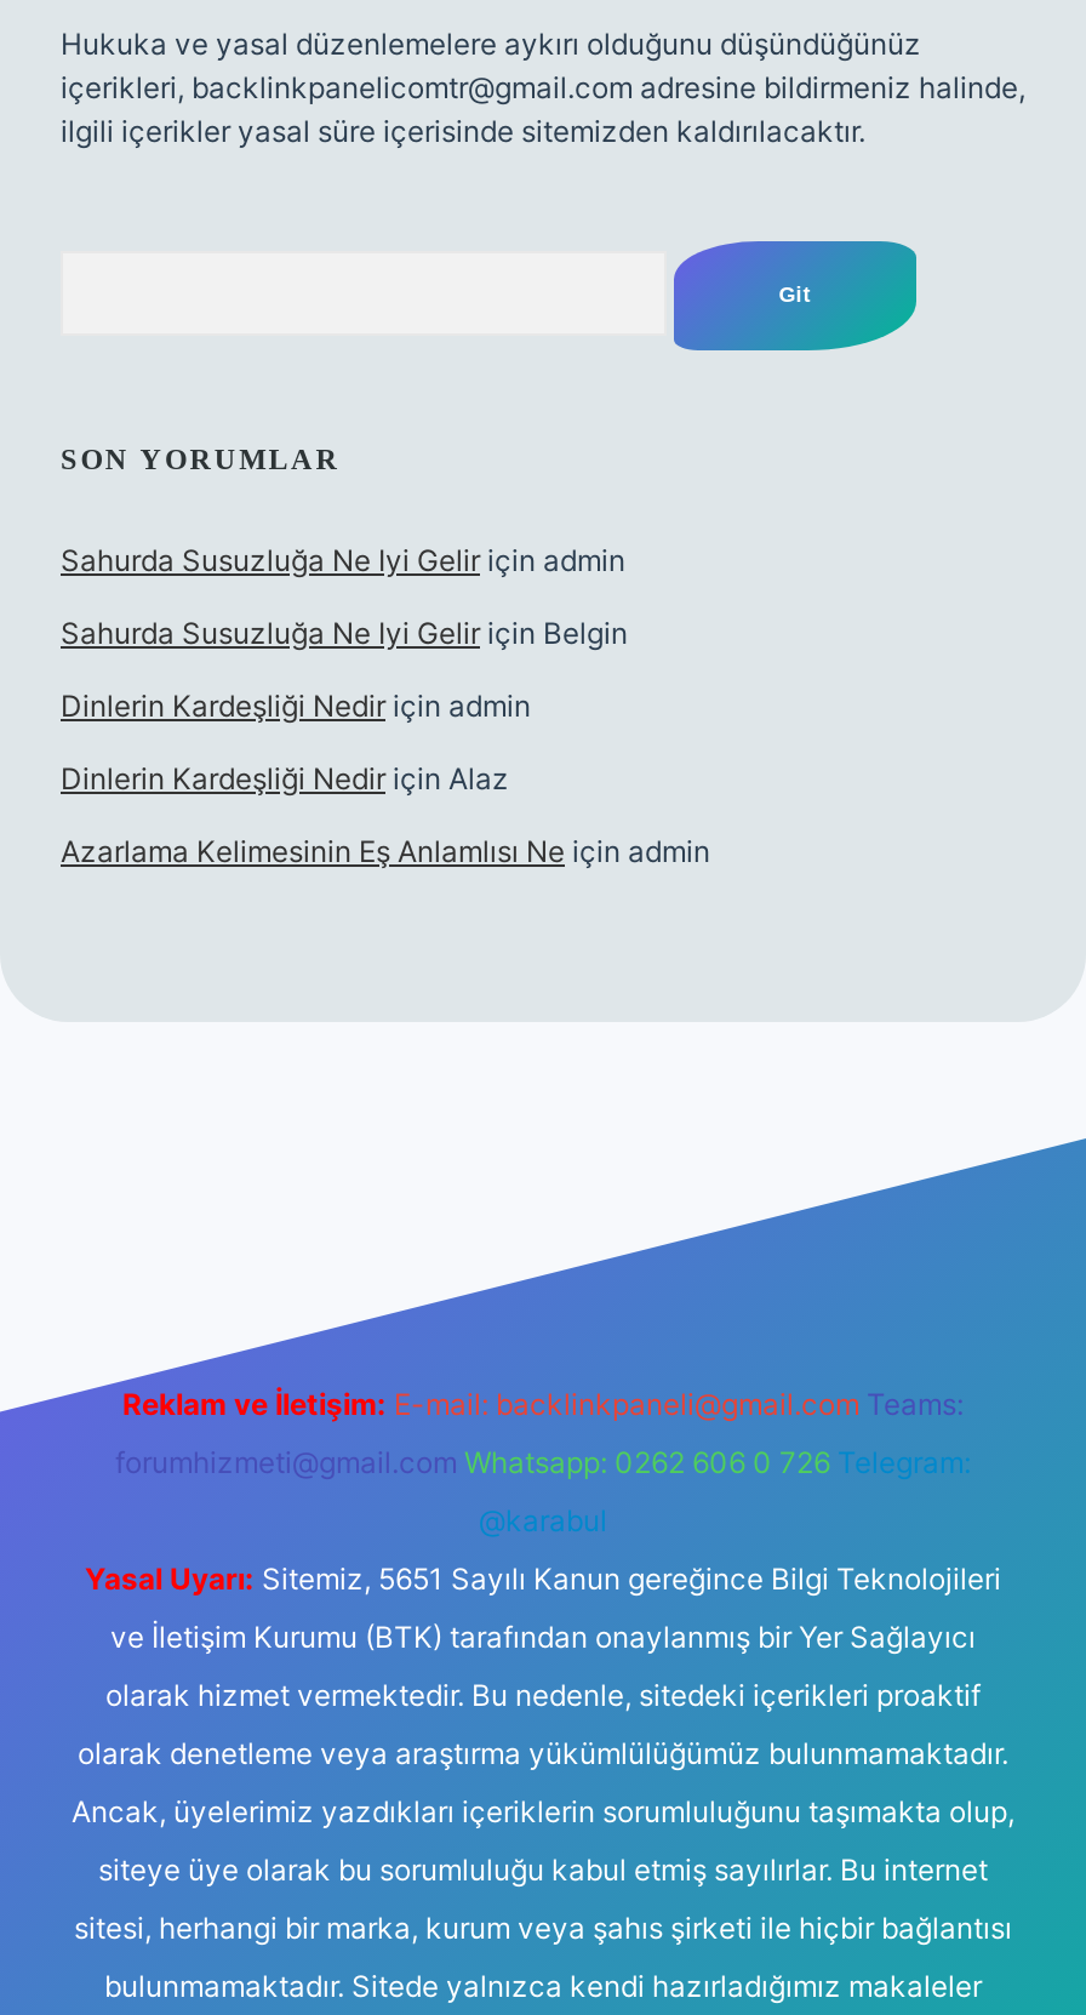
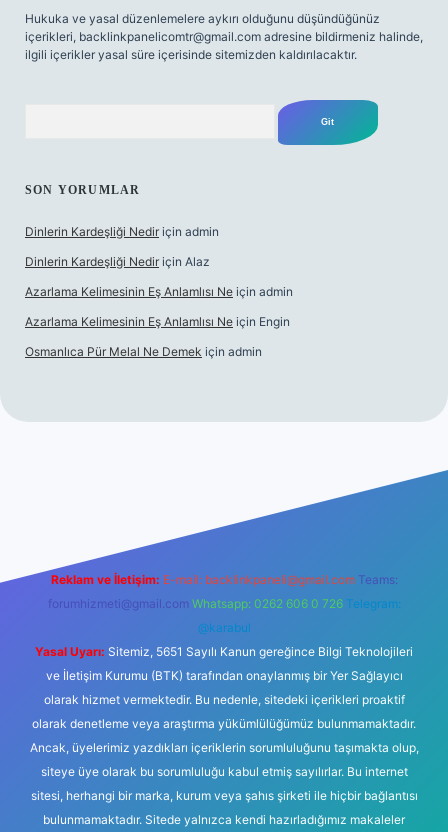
- Sahurda Susuzluğa Ne Iyi Gelir için admin
- Sahurda Susuzluğa Ne Iyi Gelir için Belgin

moved up: Dinlerin Kardeşliği Nedir için admin | Dinlerin Kardeşliği Nedir için Alaz | Azarlama Kelimesinin Eş Anlamlısı Ne için admin

+ Azarlama Kelimesinin Eş Anlamlısı Ne için Engin
+ Osmanlıca Pür Melal Ne Demek için admin
